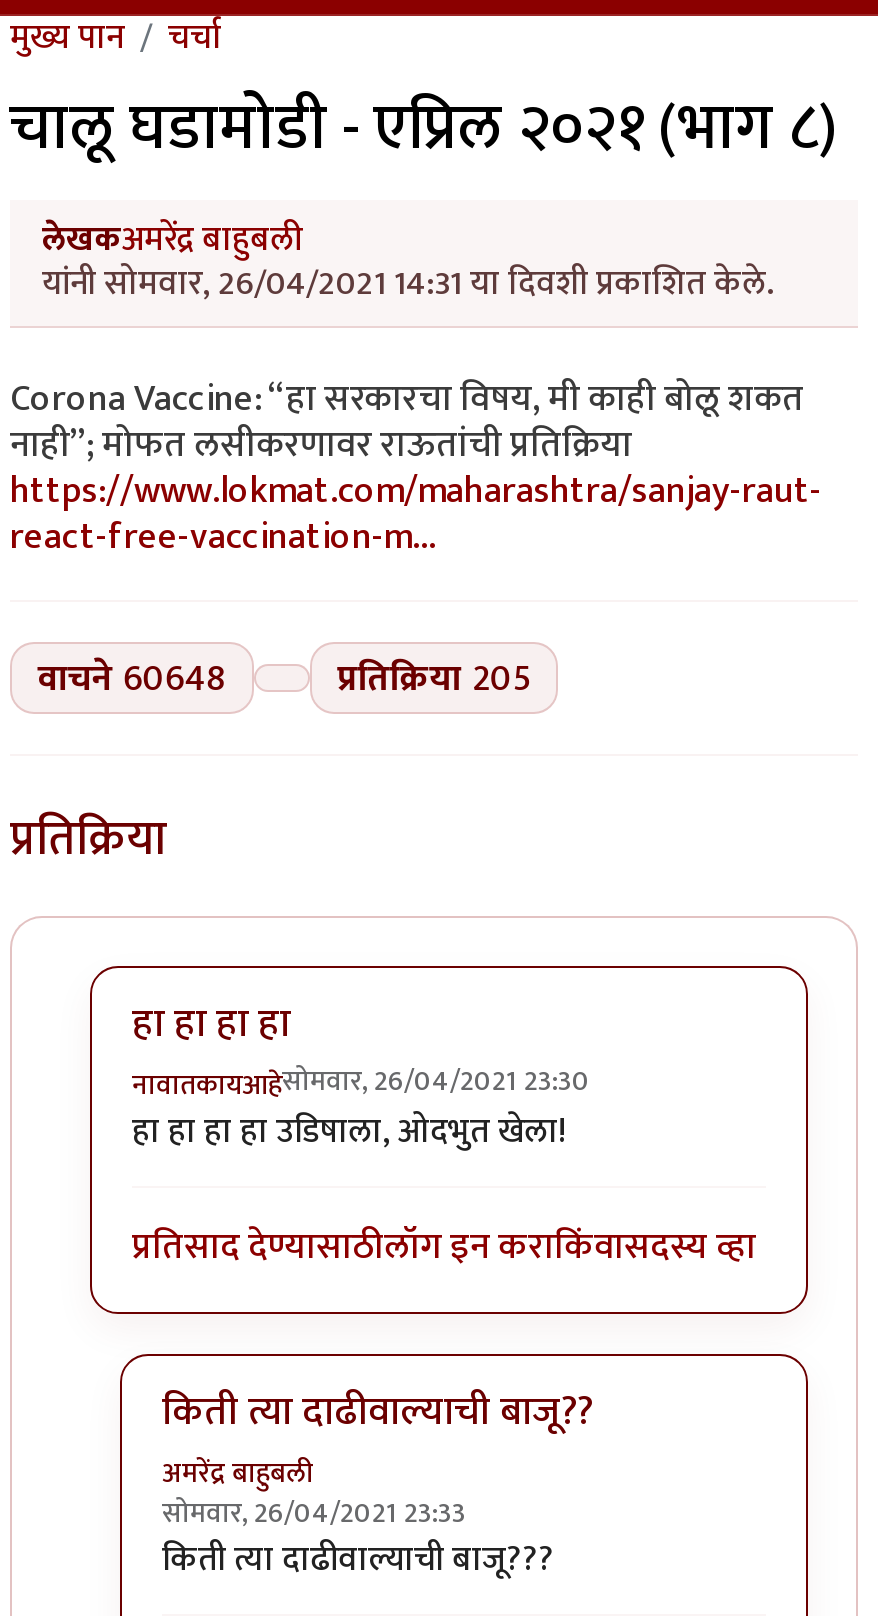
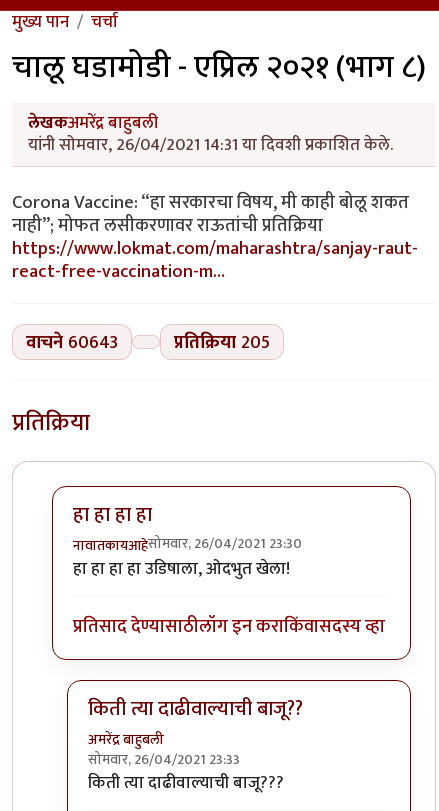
- वाचने 60648 प्रतिक्रिया 205
+ वाचने 60643 प्रतिक्रिया 205
